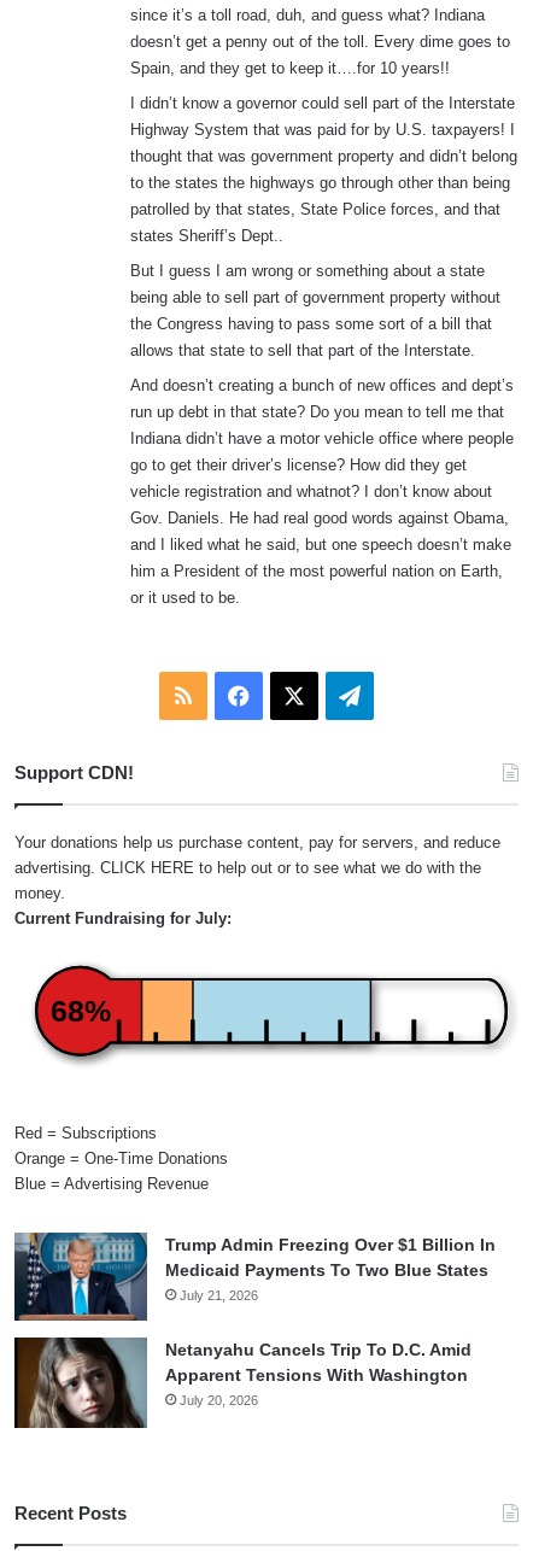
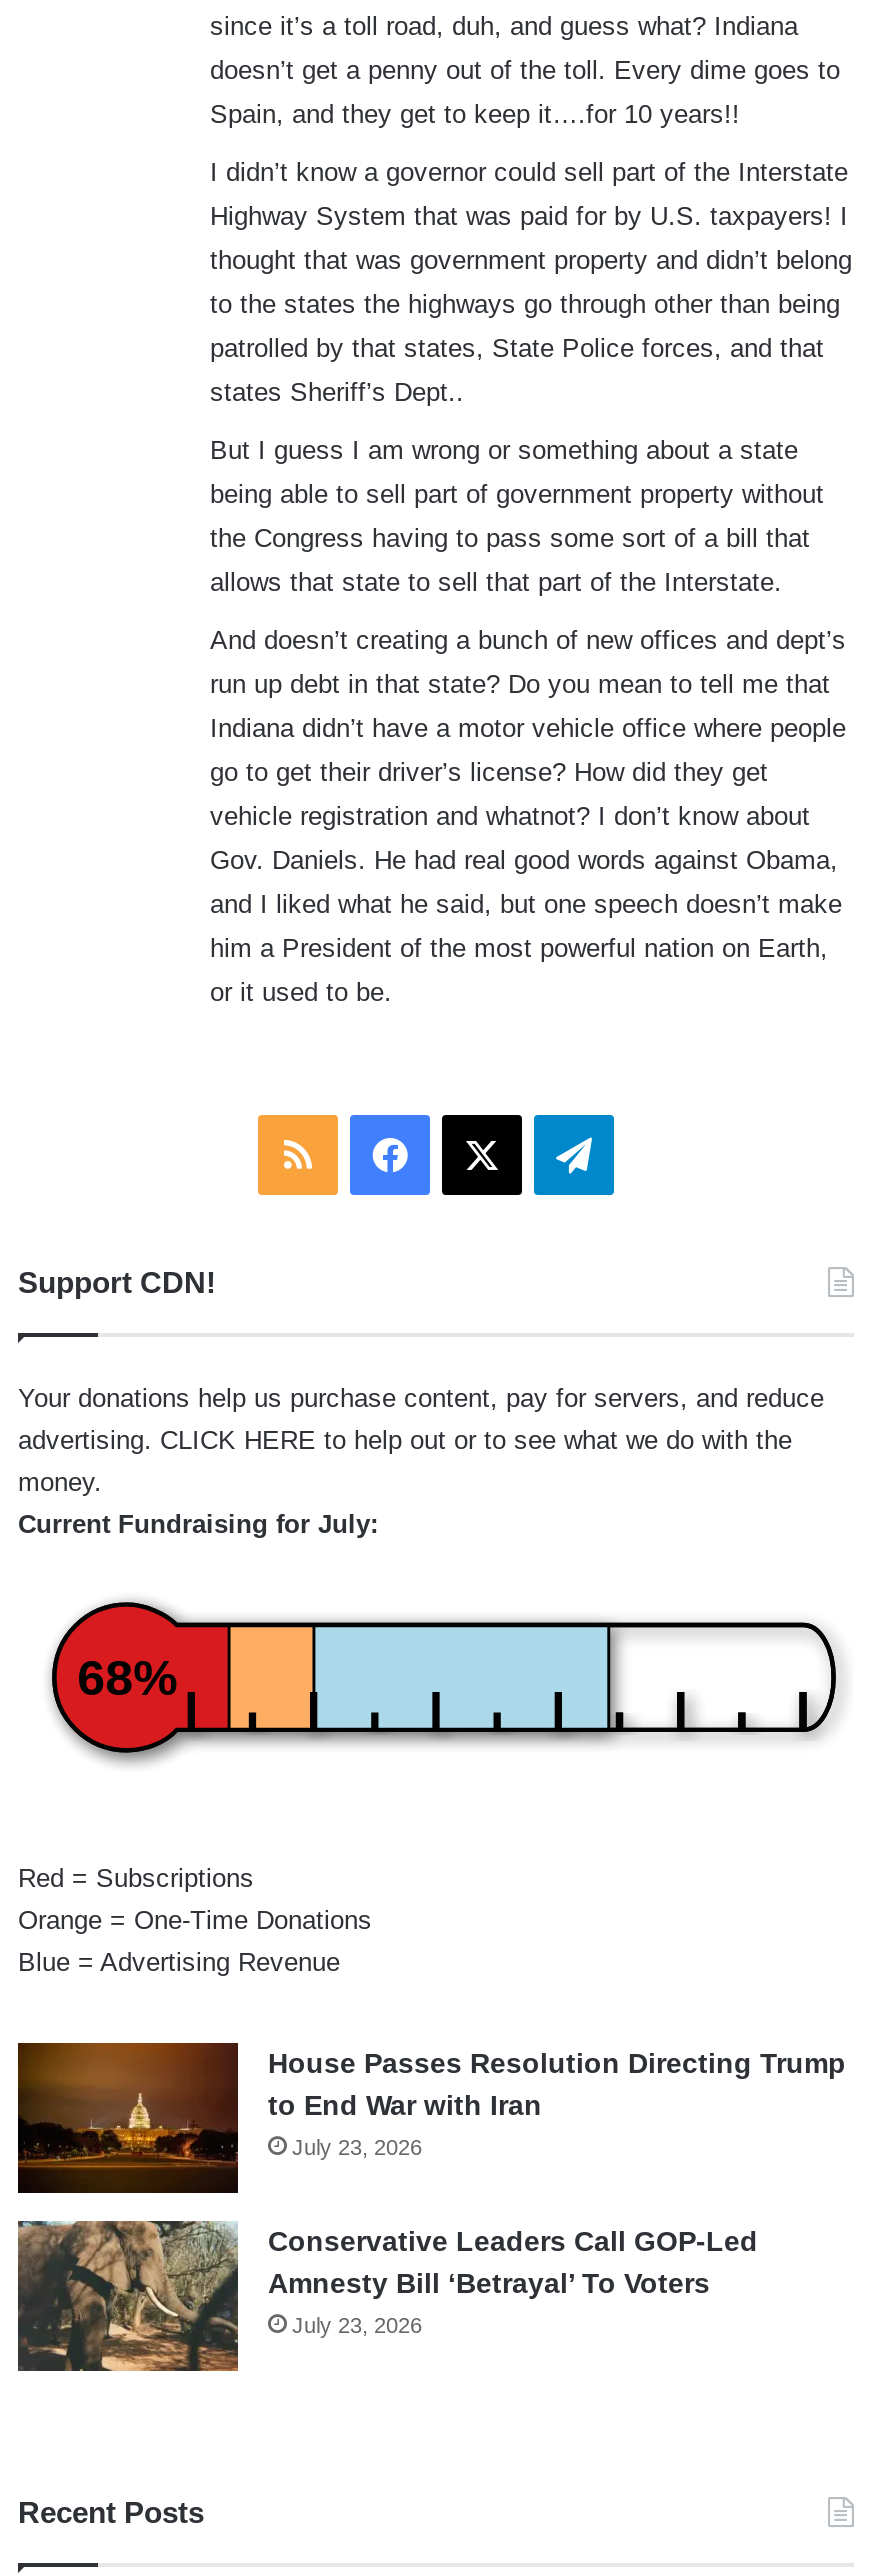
- [image]
- Trump Admin Freezing Over $1 Billion In
- Medicaid Payments To Two Blue States
- July 21, 2026
+ [image]
+ House Passes Resolution Directing Trump
+ to End War with Iran
+ July 23, 2026

- [image]
- Netanyahu Cancels Trip To D.C. Amid
- Apparent Tensions With Washington
- July 20, 2026
+ [image]
+ Conservative Leaders Call GOP-Led
+ Amnesty Bill ‘Betrayal’ To Voters
+ July 23, 2026
